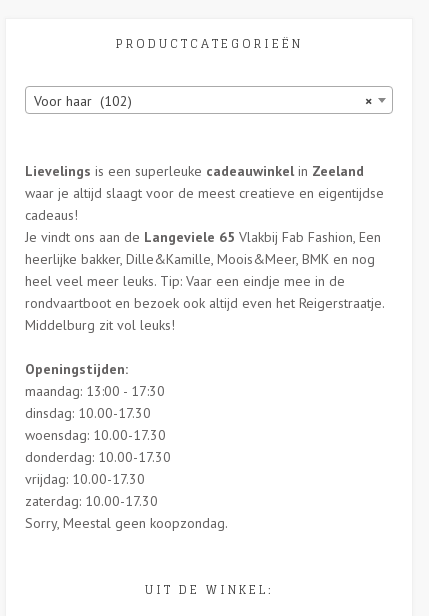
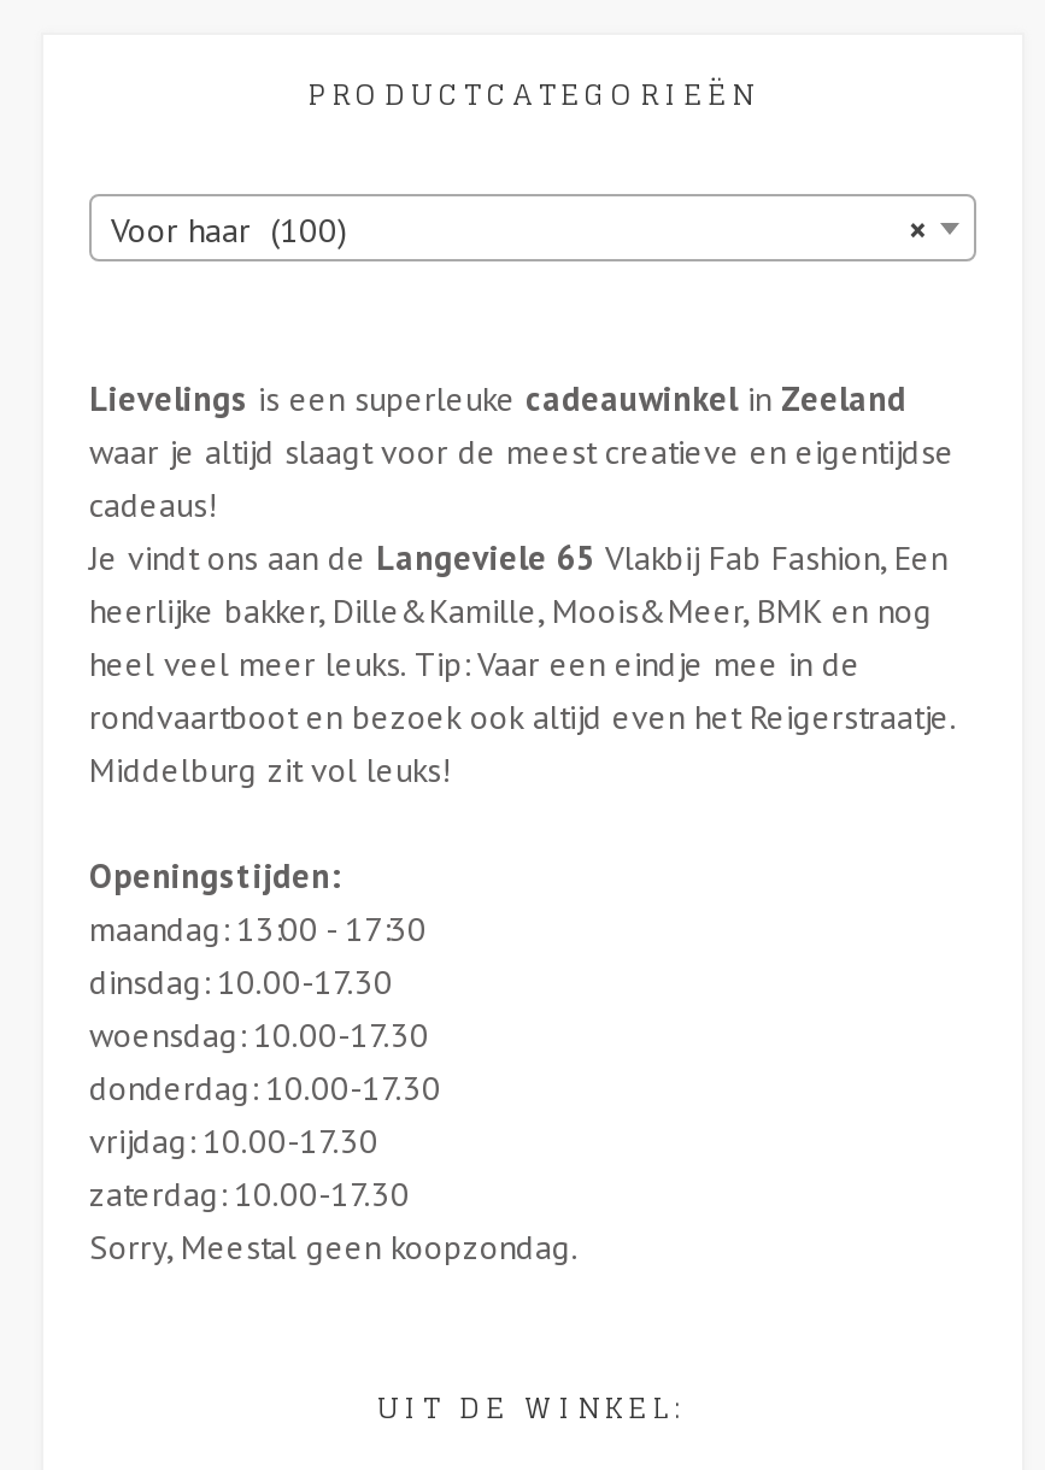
- Voor haar (102)
+ Voor haar (100)
